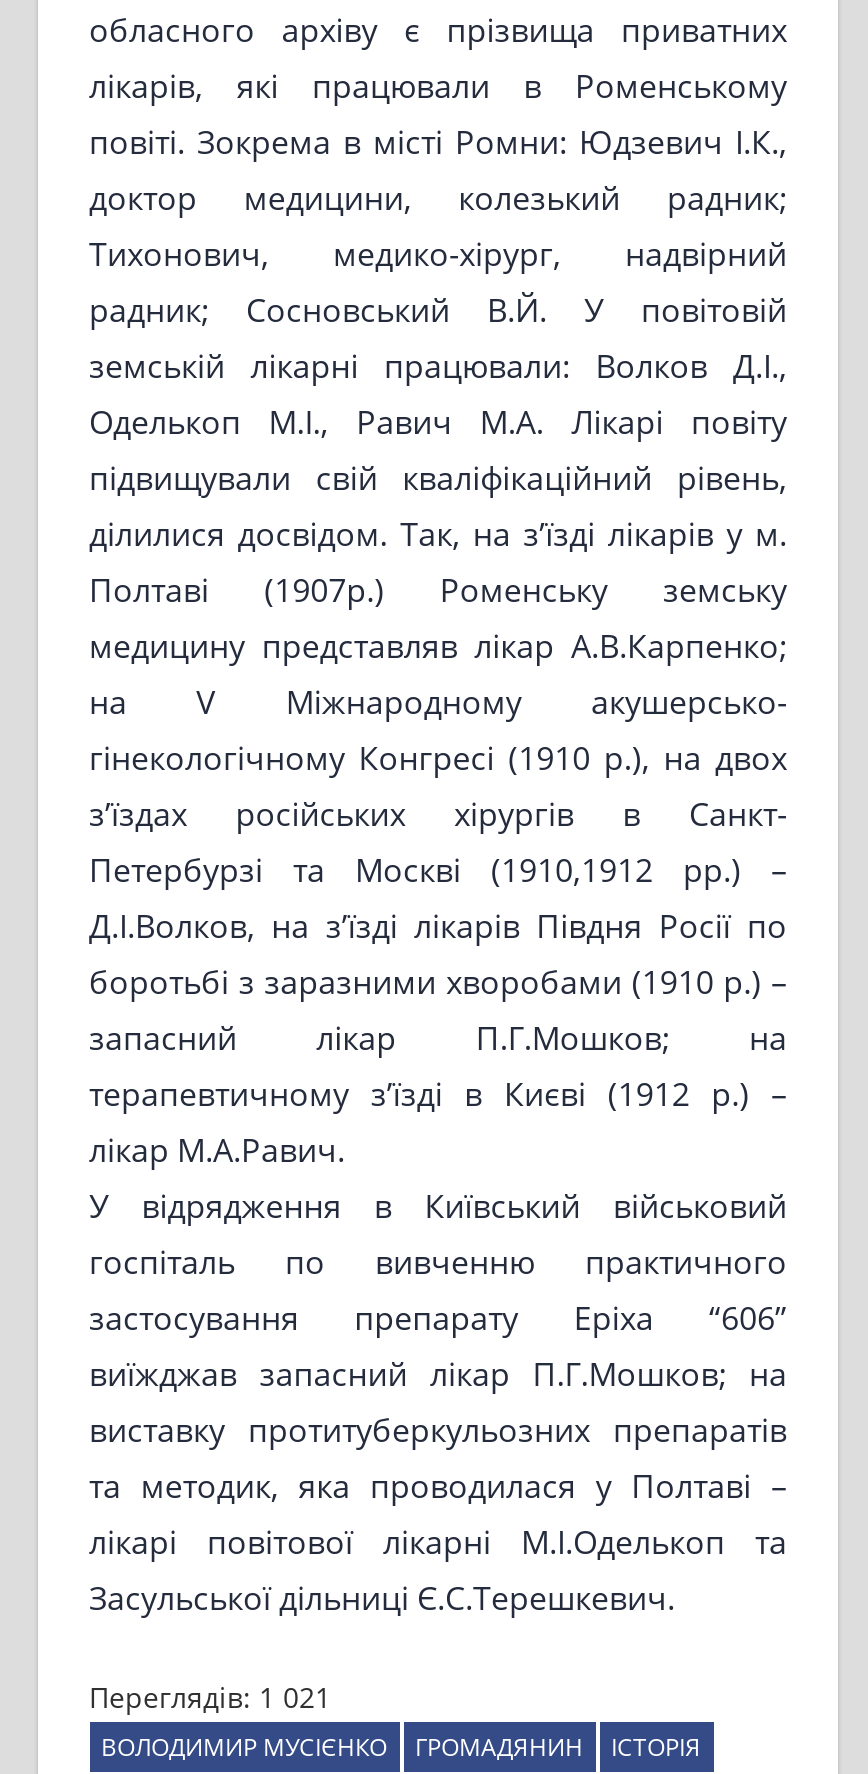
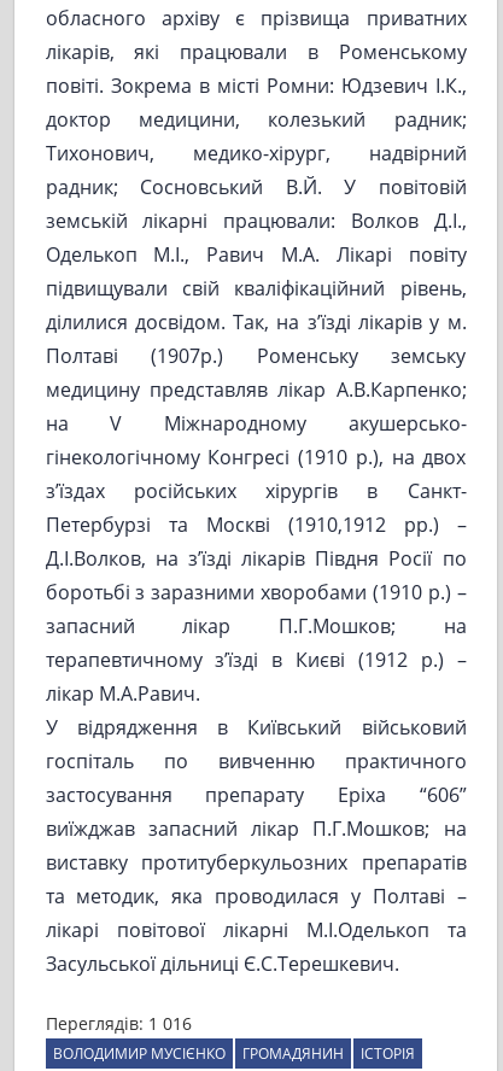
- Переглядів: 1 021
+ Переглядів: 1 016
